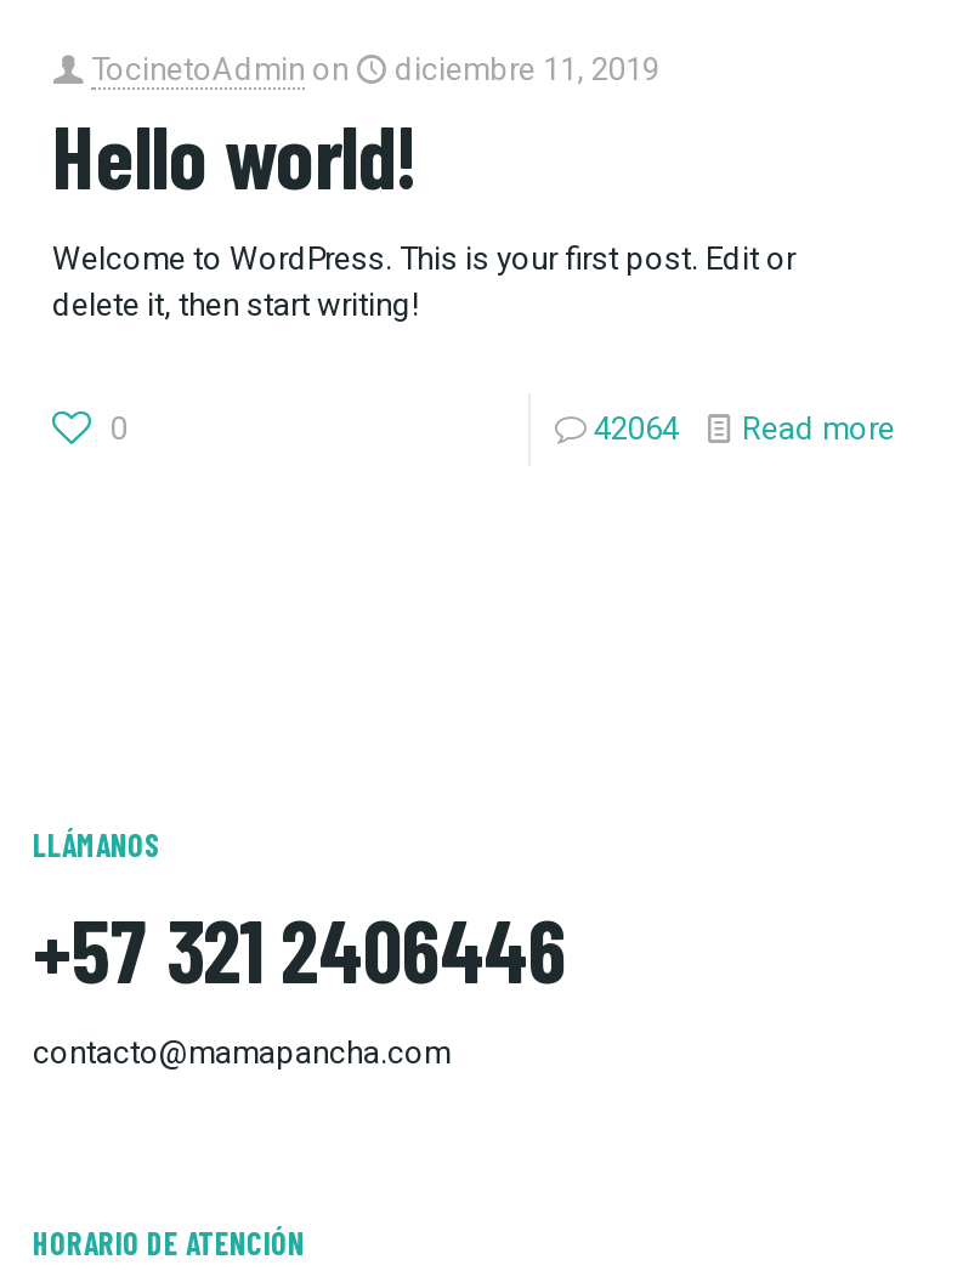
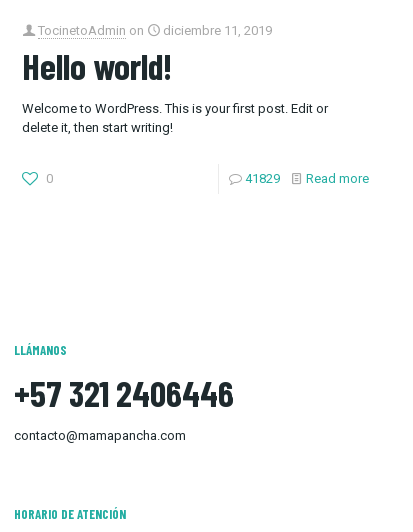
- 42064 Read more
+ 41829 Read more
